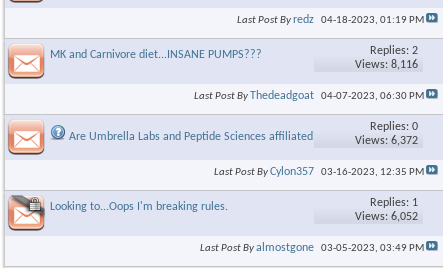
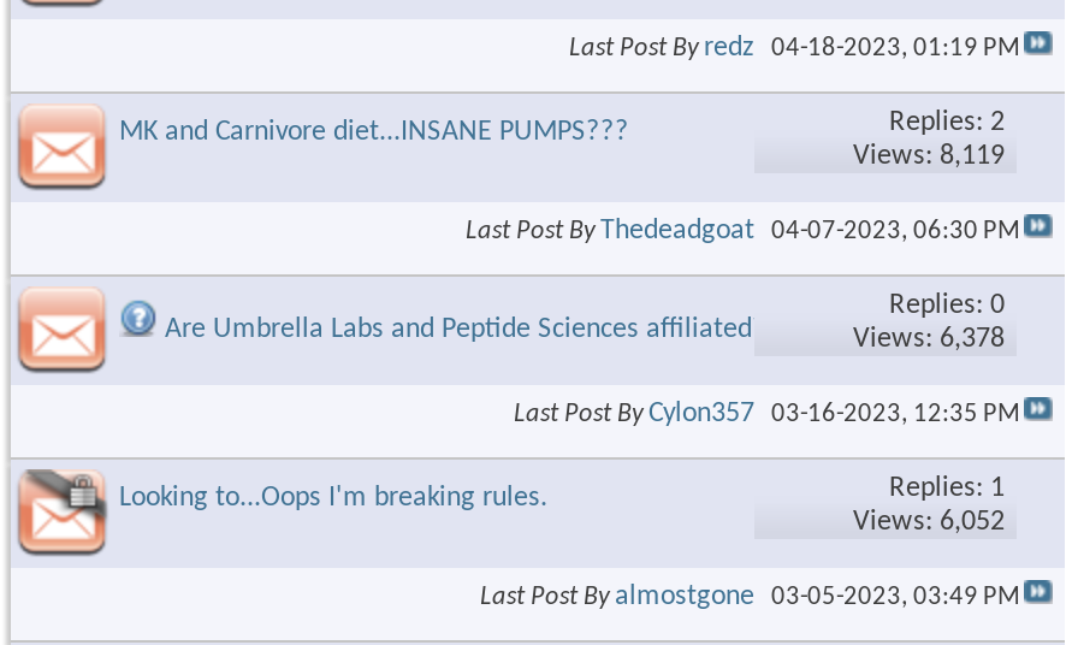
- Views: 8,116
+ Views: 8,119

- Views: 6,372
+ Views: 6,378
